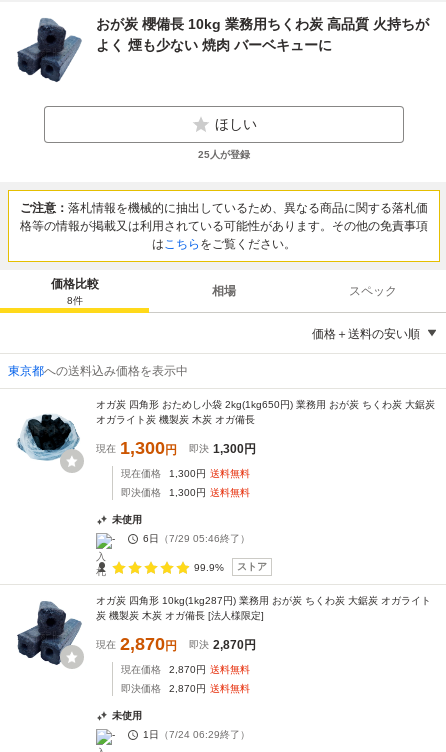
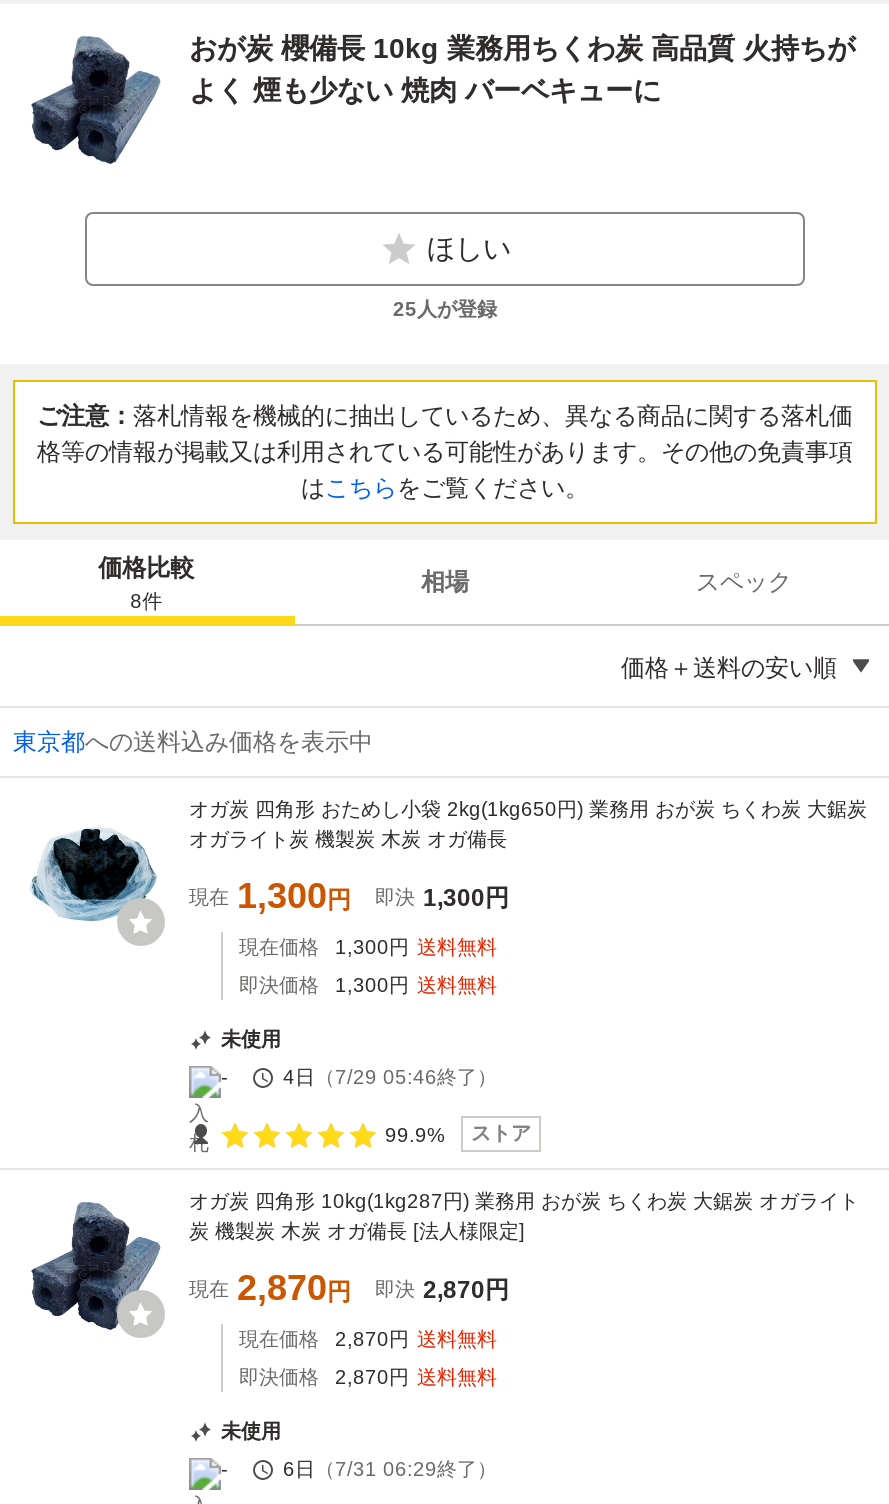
- 6日（7/29 05:46終了）
+ 4日（7/29 05:46終了）

- 1日（7/24 06:29終了）
+ 6日（7/31 06:29終了）
